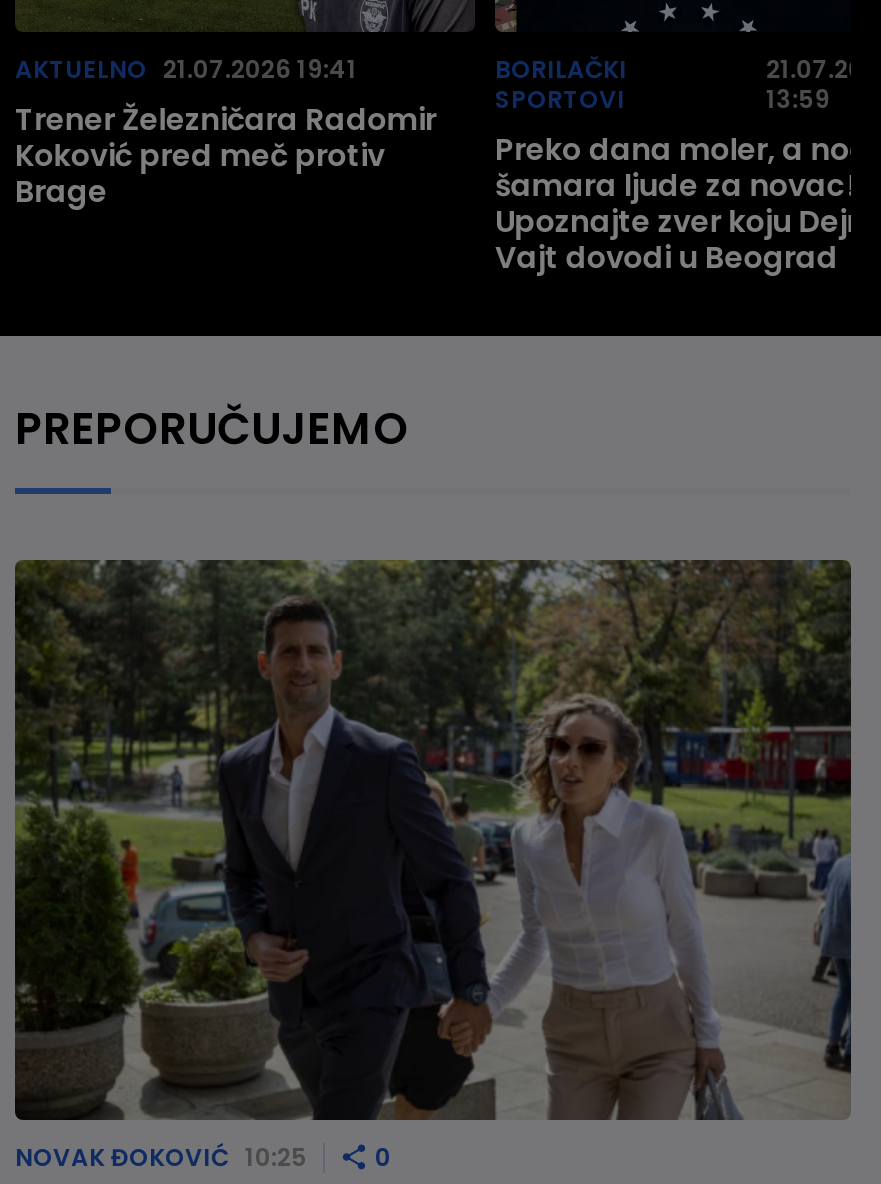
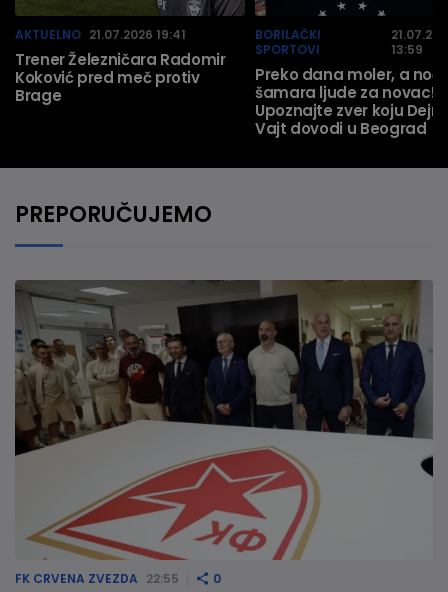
- [image]
- NOVAK ĐOKOVIĆ 10:25
+ [image]
+ FK CRVENA ZVEZDA 22:55
